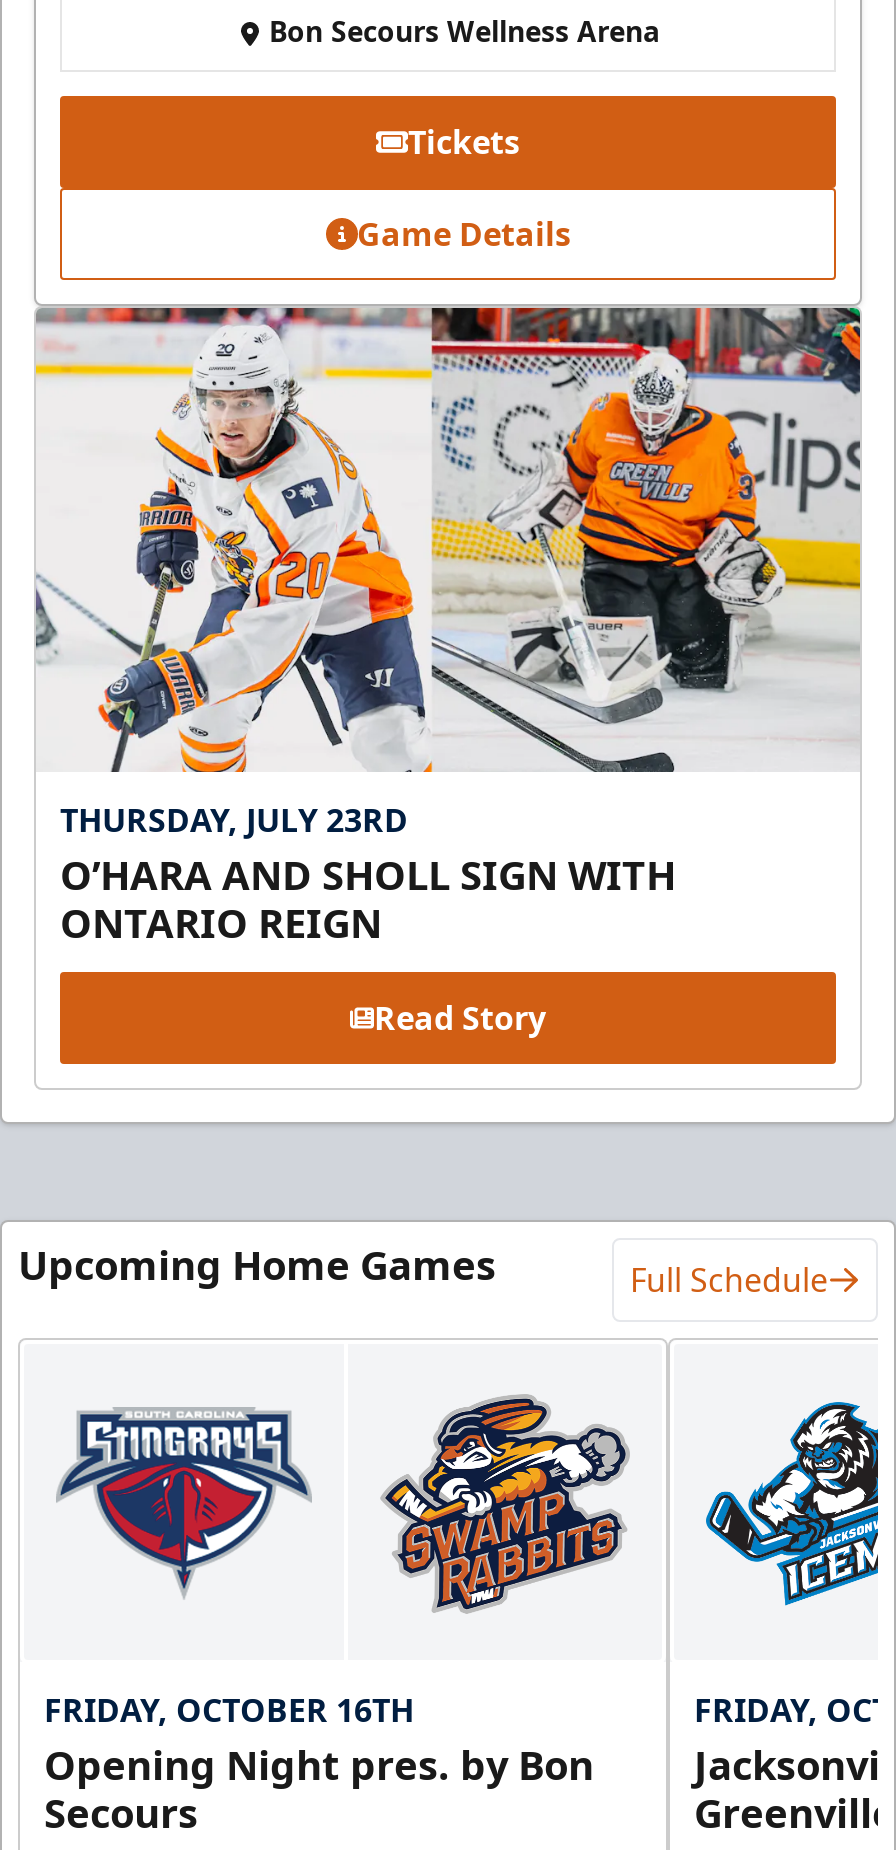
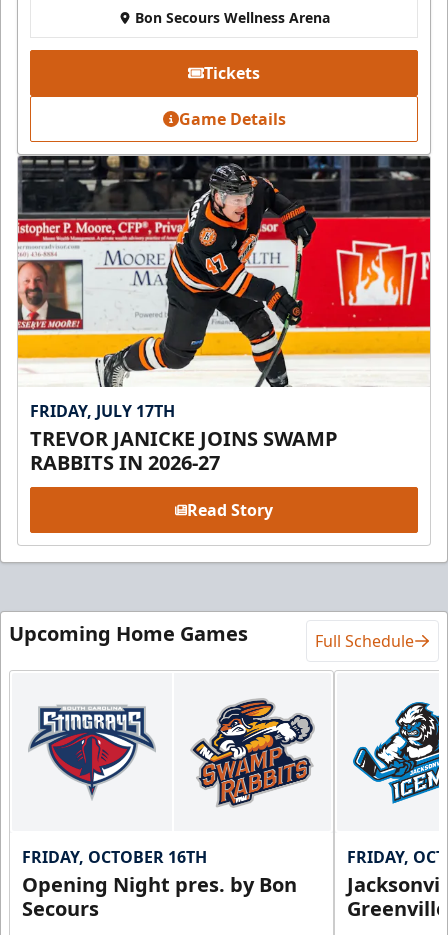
- [image]
- THURSDAY, JULY 23RD
- O’HARA AND SHOLL SIGN WITH
- ONTARIO REIGN
+ [image]
+ FRIDAY, JULY 17TH
+ TREVOR JANICKE JOINS SWAMP
+ RABBITS IN 2026-27
